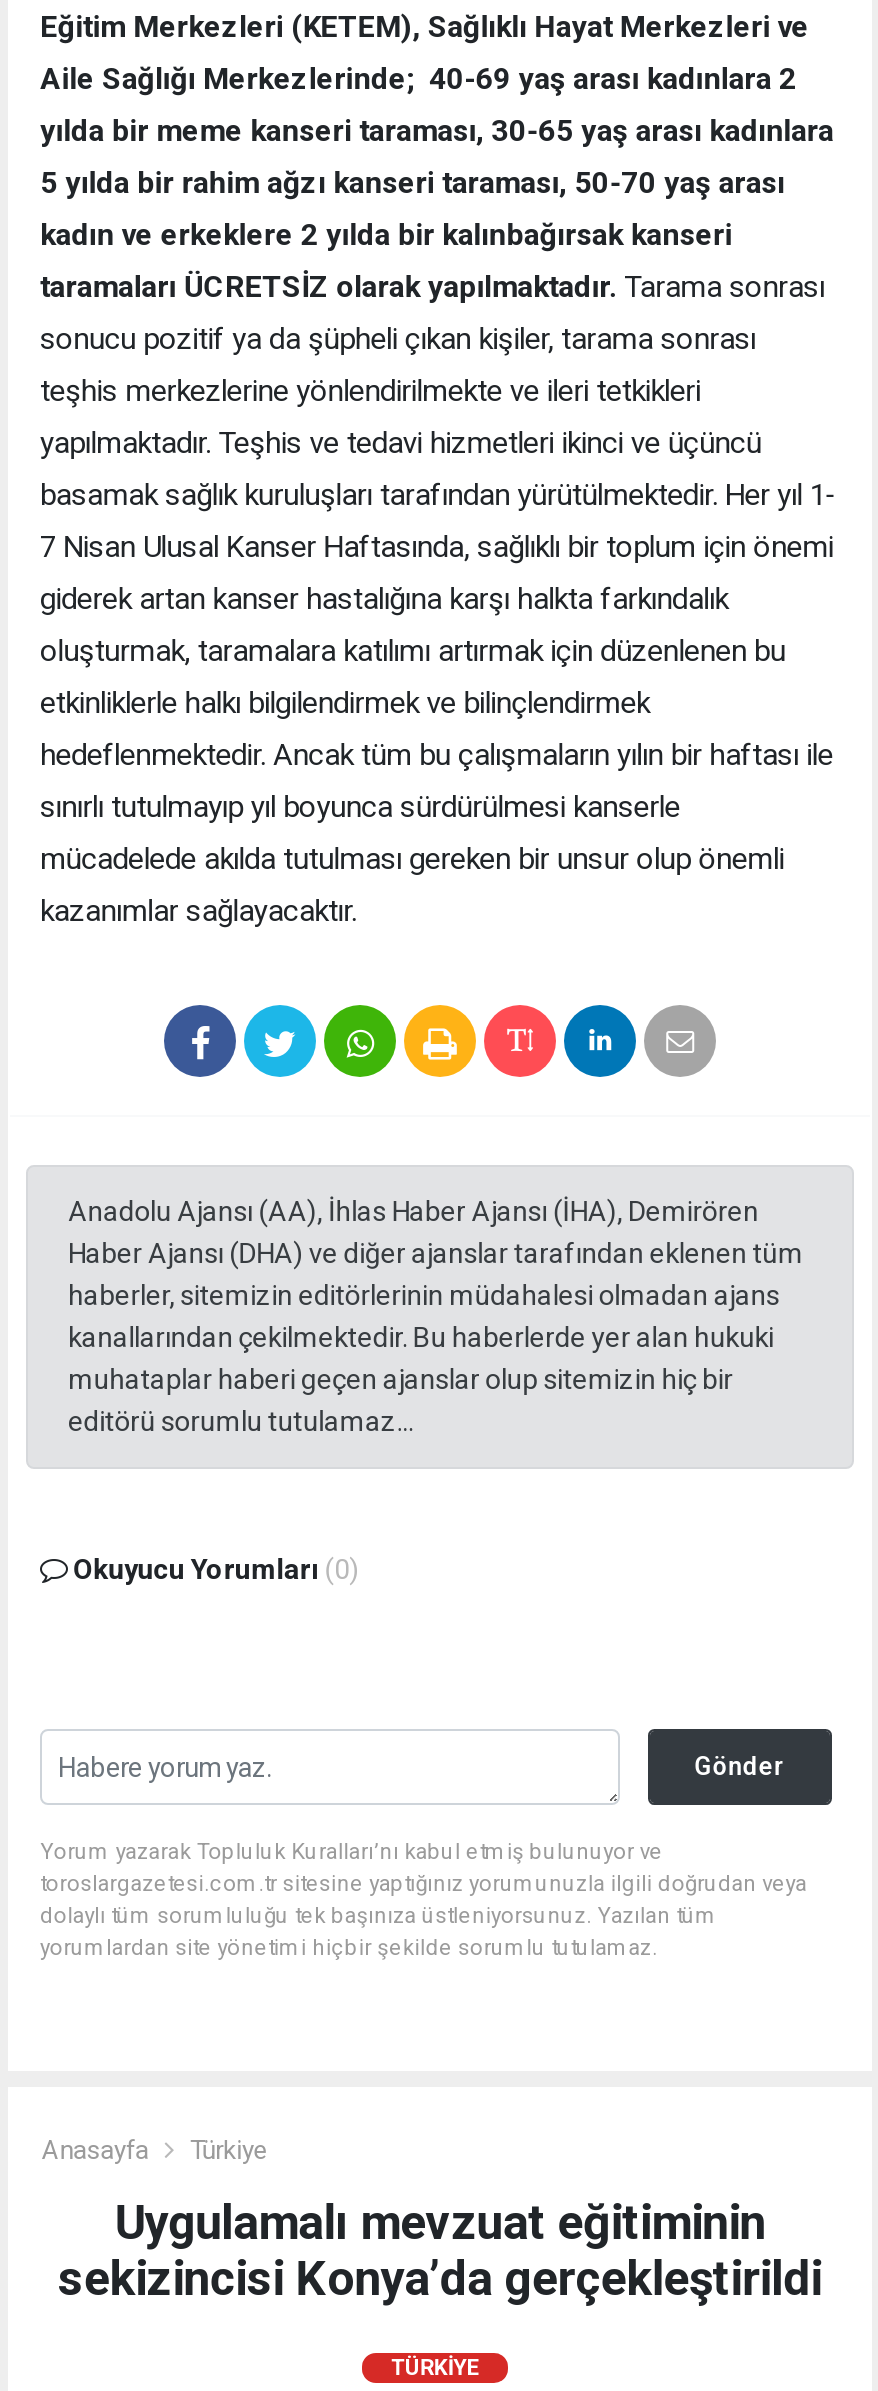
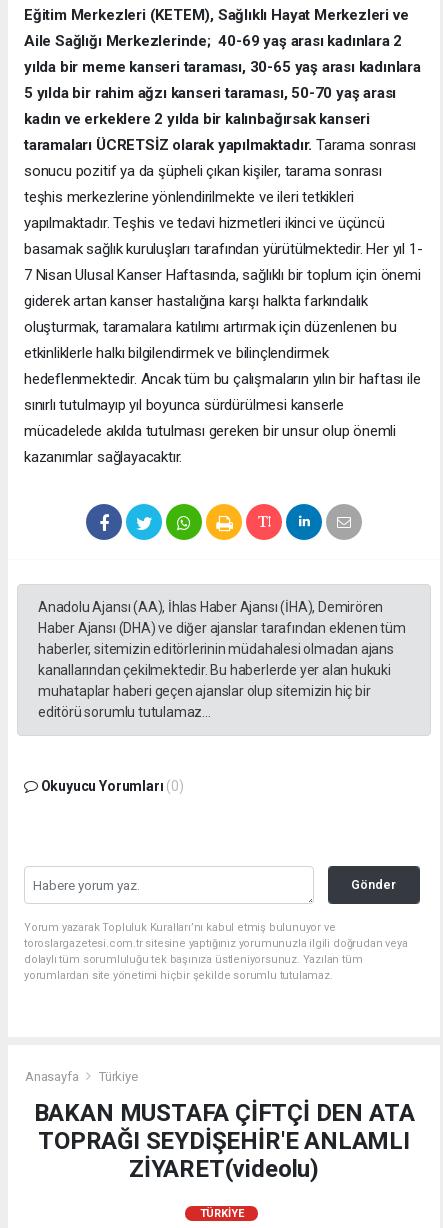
- Uygulamalı mevzuat eğitiminin
- sekizincisi Konya’da gerçekleştirildi
+ BAKAN MUSTAFA ÇİFTÇİ DEN ATA
+ TOPRAĞI SEYDİŞEHİR'E ANLAMLI
+ ZİYARET(videolu)
